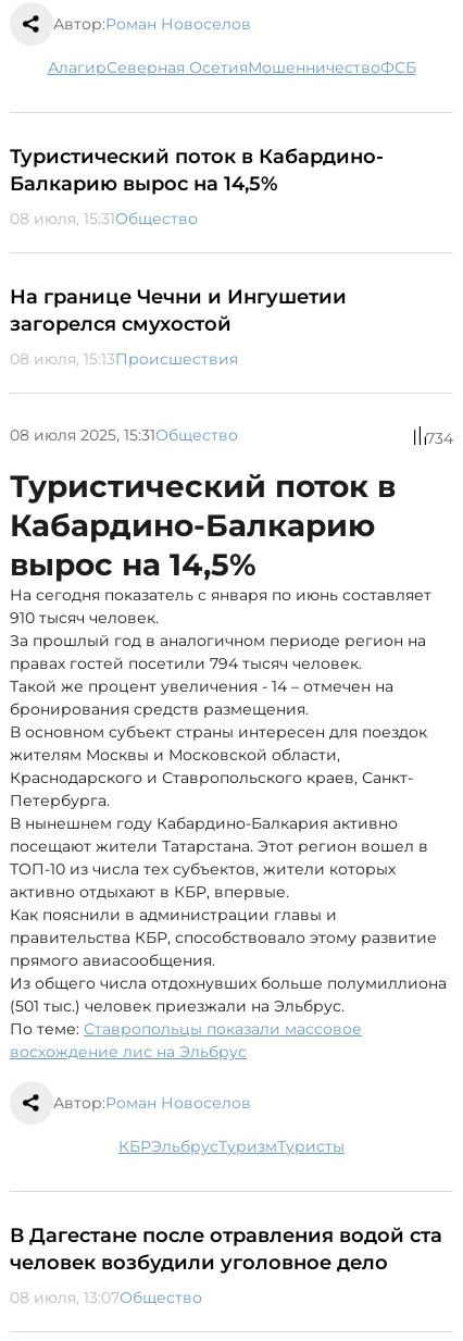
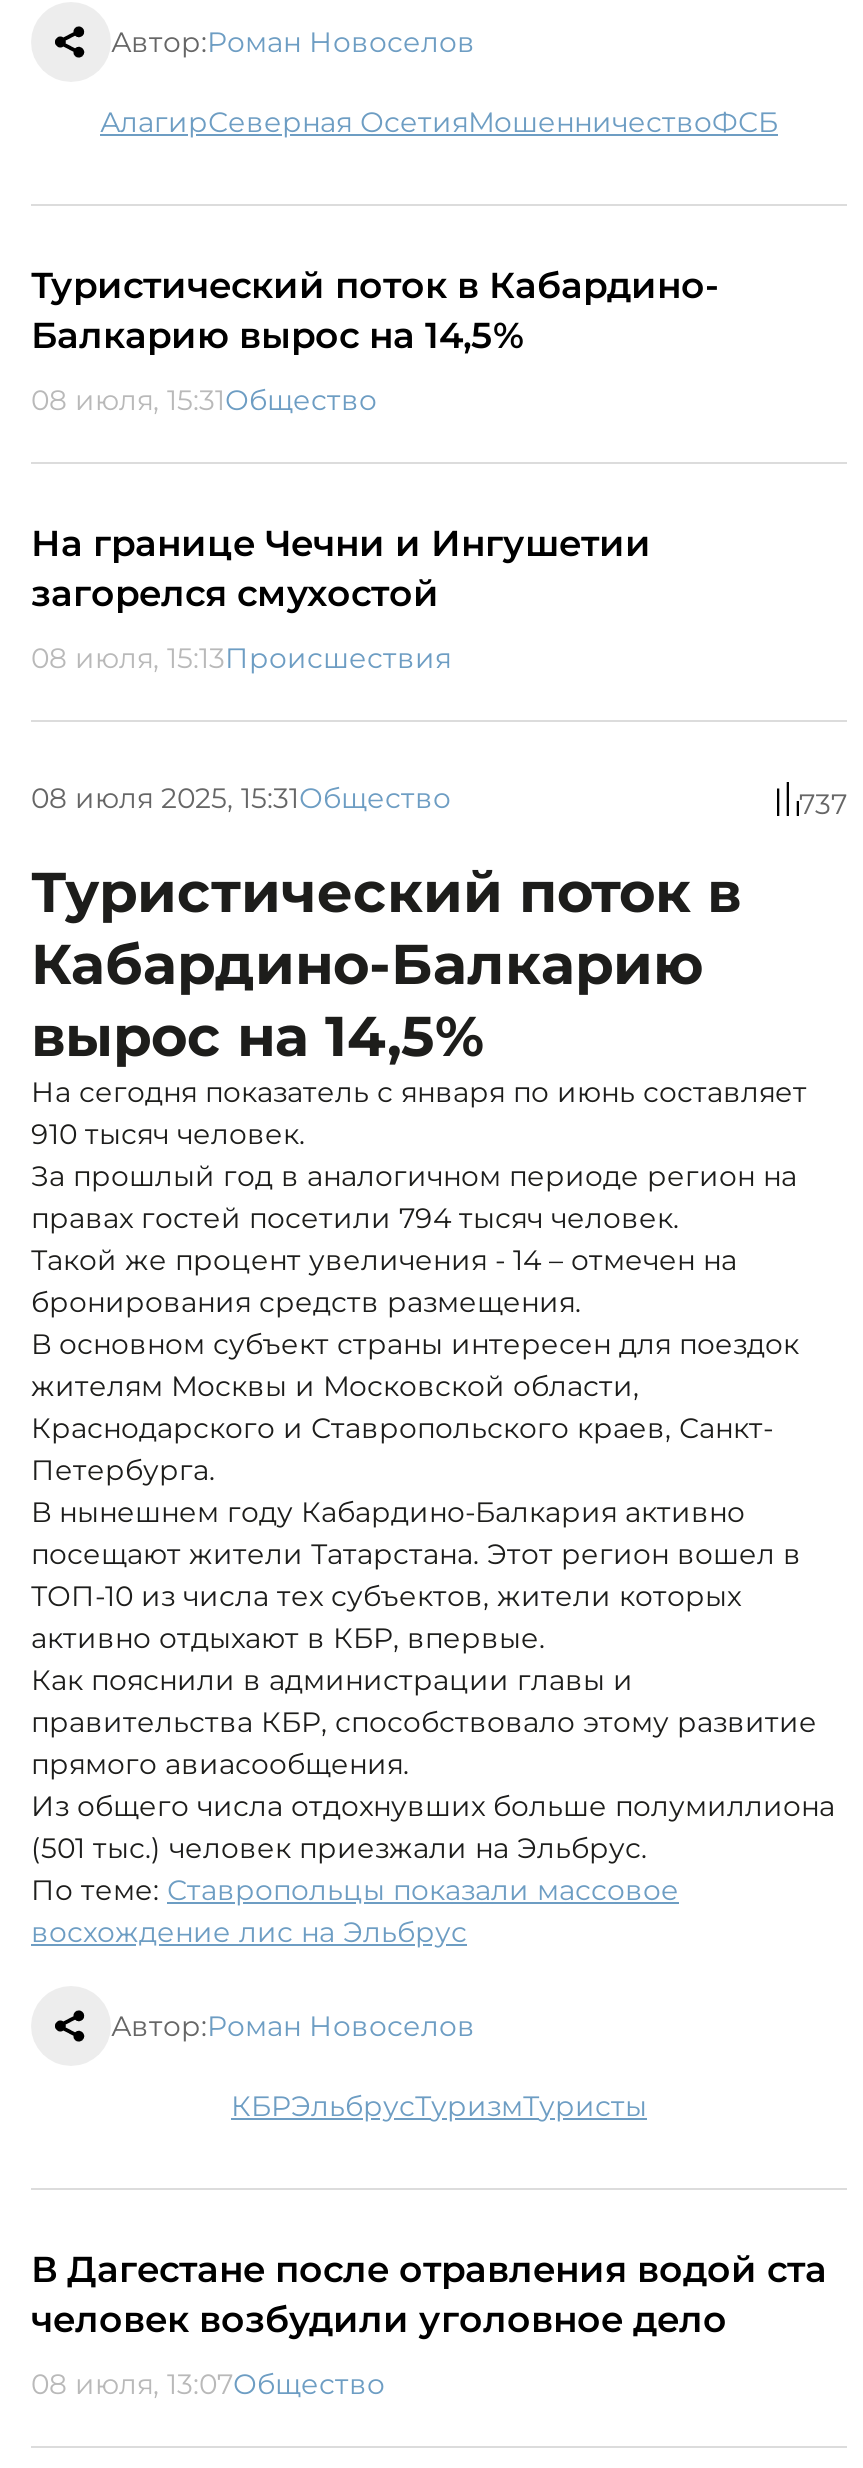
- 734
+ 737
